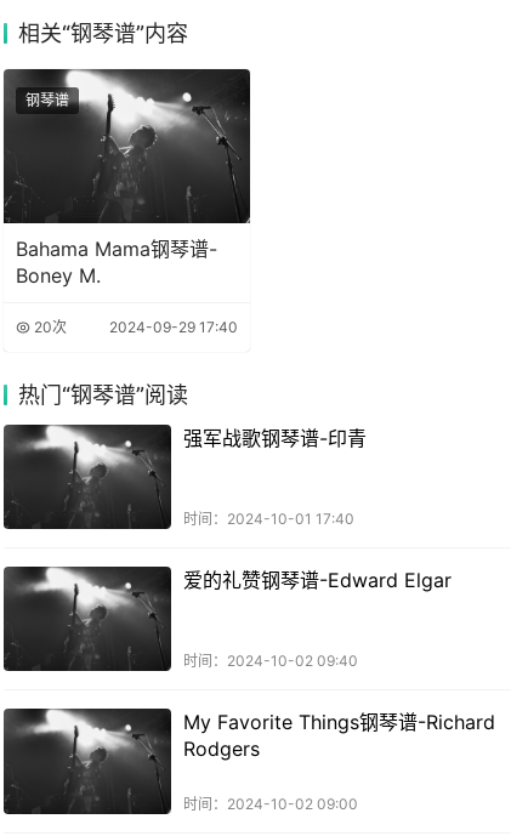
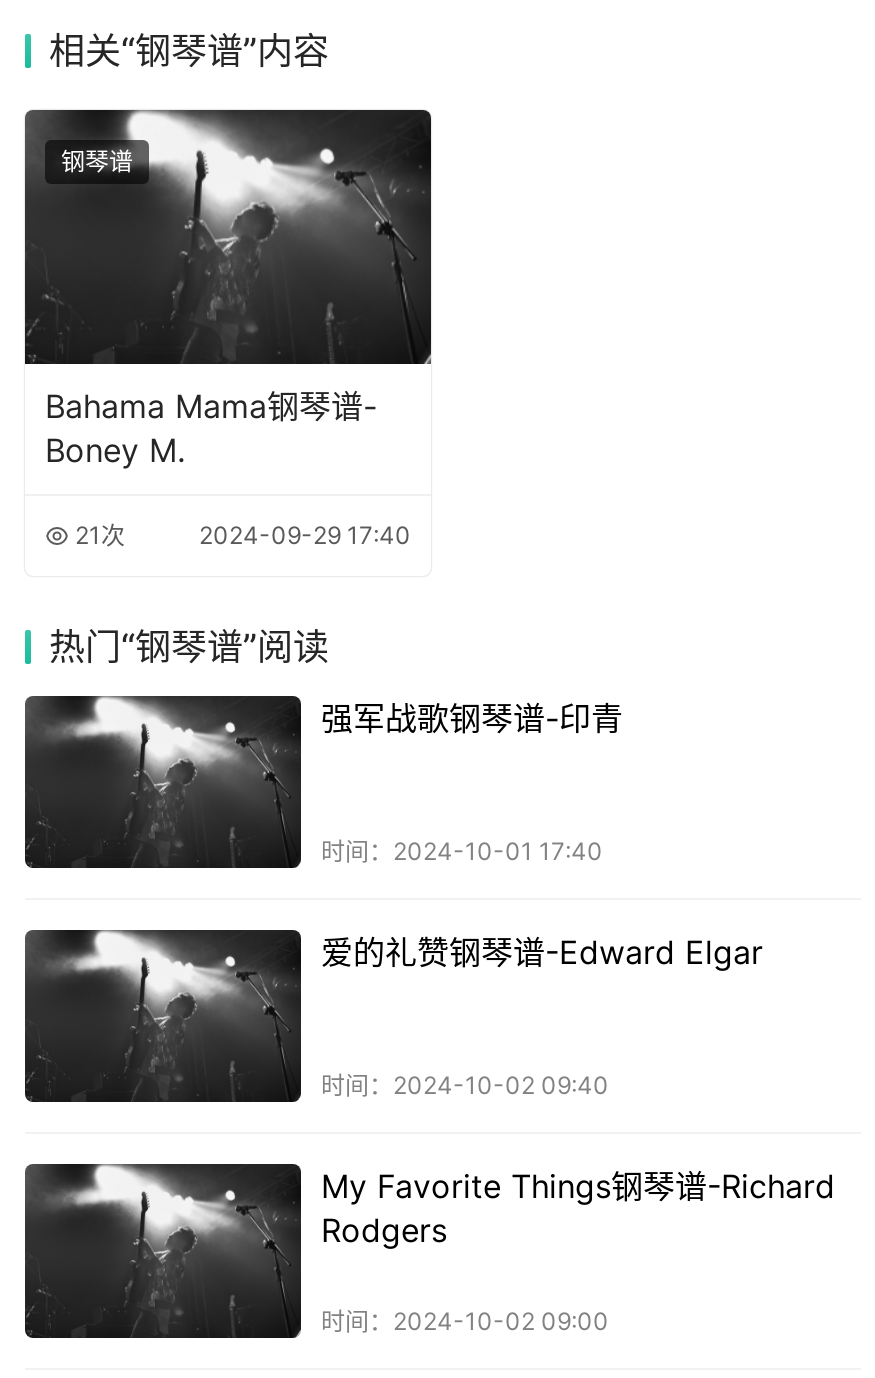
- 20次
+ 21次
